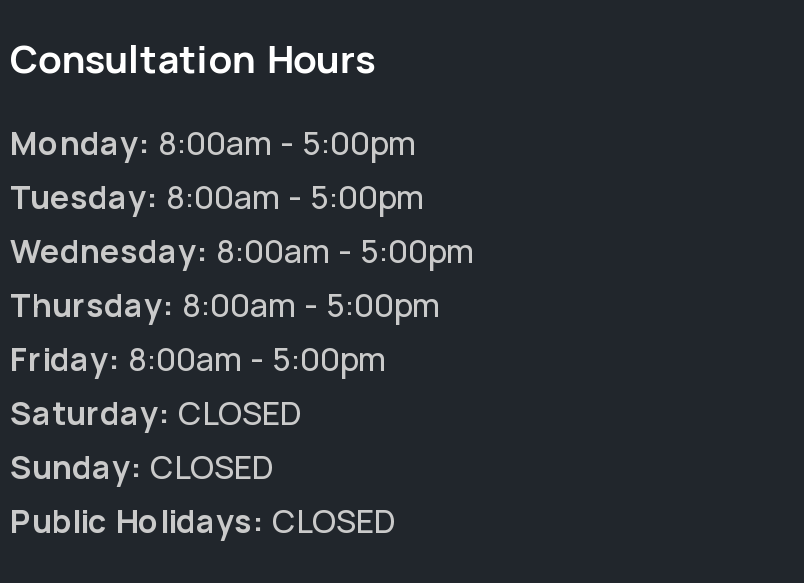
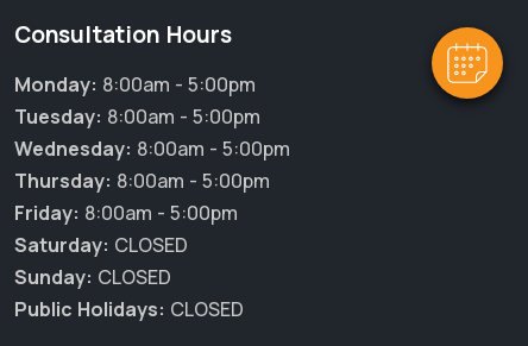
+ [image]
